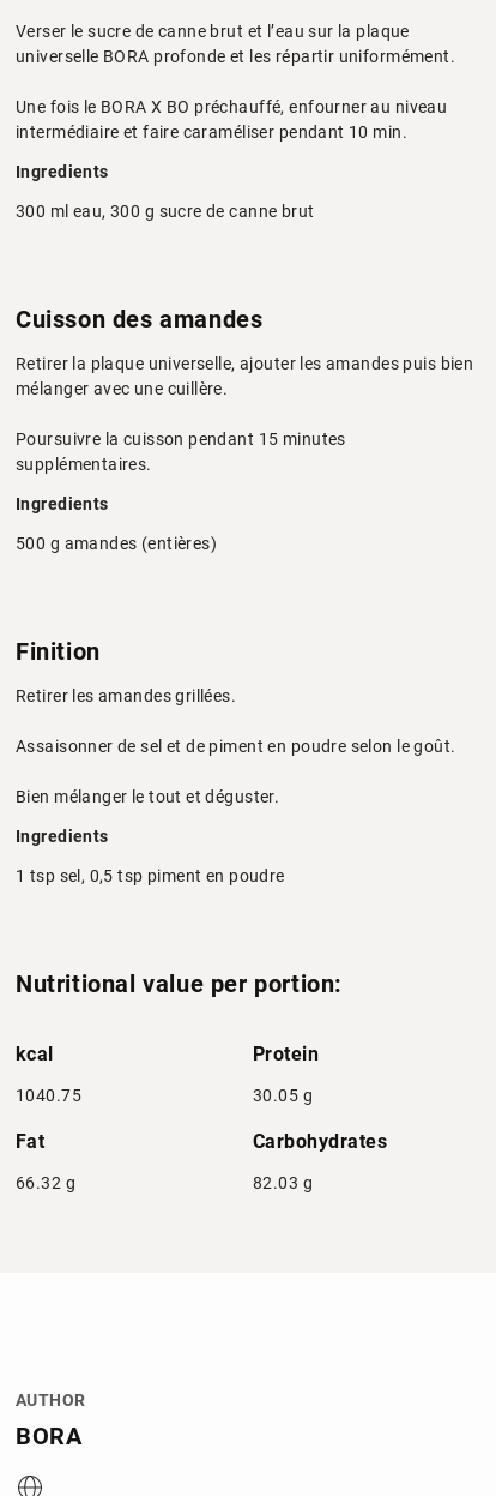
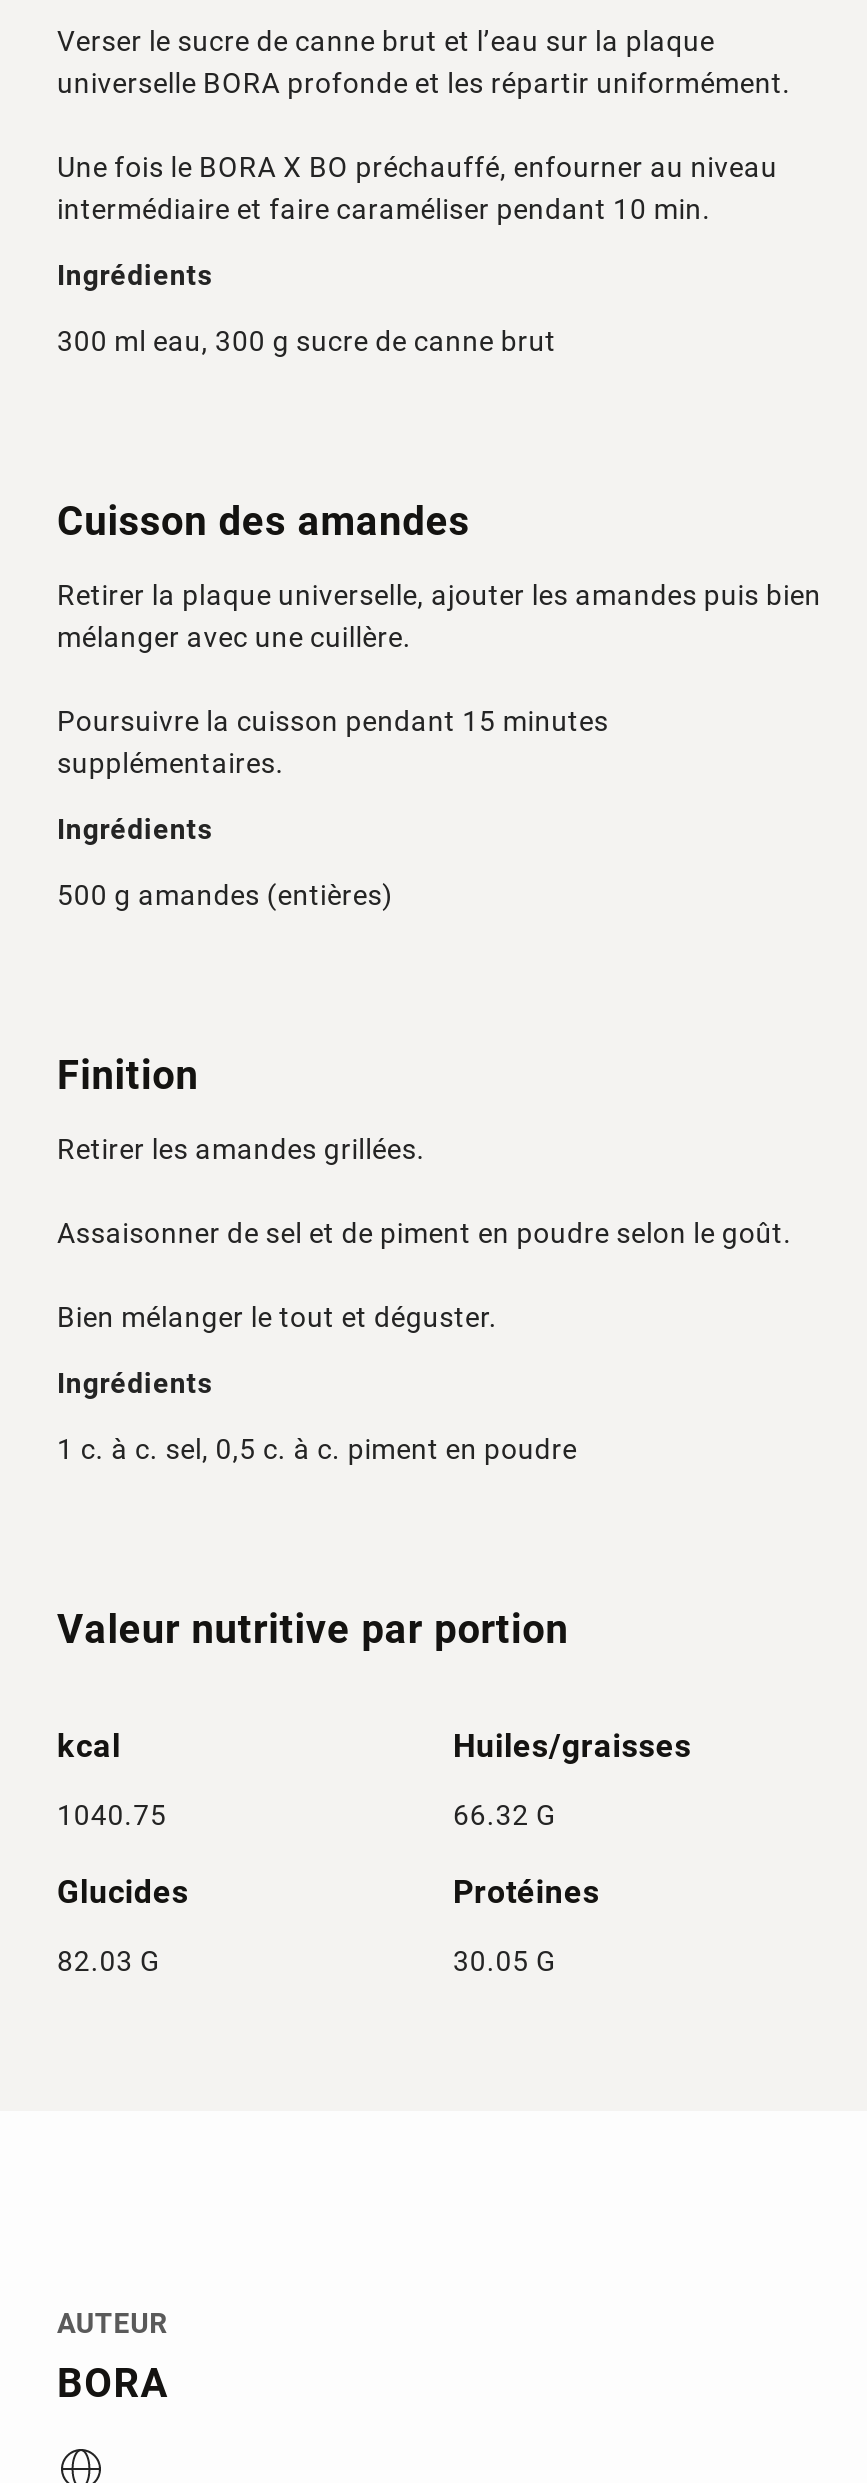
- Ingredients
+ Ingrédients

- Ingredients
+ Ingrédients

- Ingredients
+ Ingrédients

- 1 tsp sel, 0,5 tsp piment en poudre
+ 1 c. à c. sel, 0,5 c. à c. piment en poudre

- Nutritional value per portion:
+ Valeur nutritive par portion

- Protein
+ Huiles/graisses

- 30.05 g
+ 66.32 G

- Fat
+ Glucides

- Carbohydrates
+ Protéines

- 66.32 g
+ 82.03 G

- 82.03 g
+ 30.05 G

- AUTHOR
+ AUTEUR
